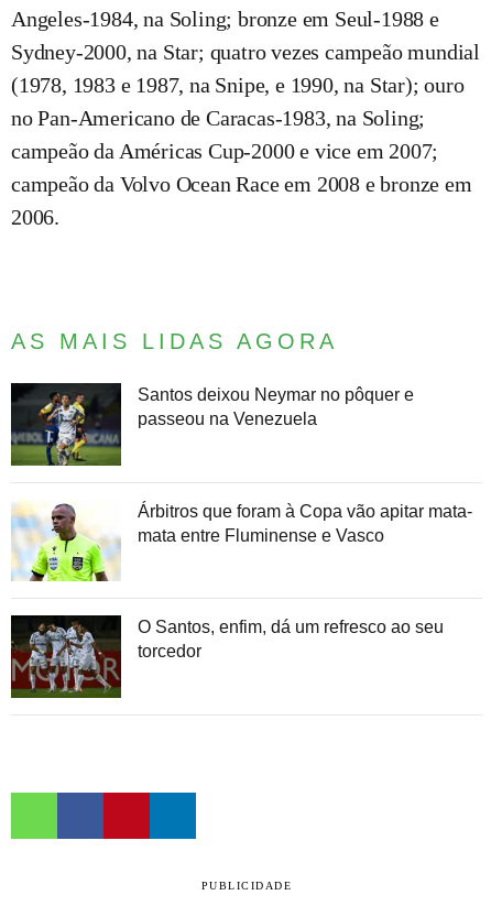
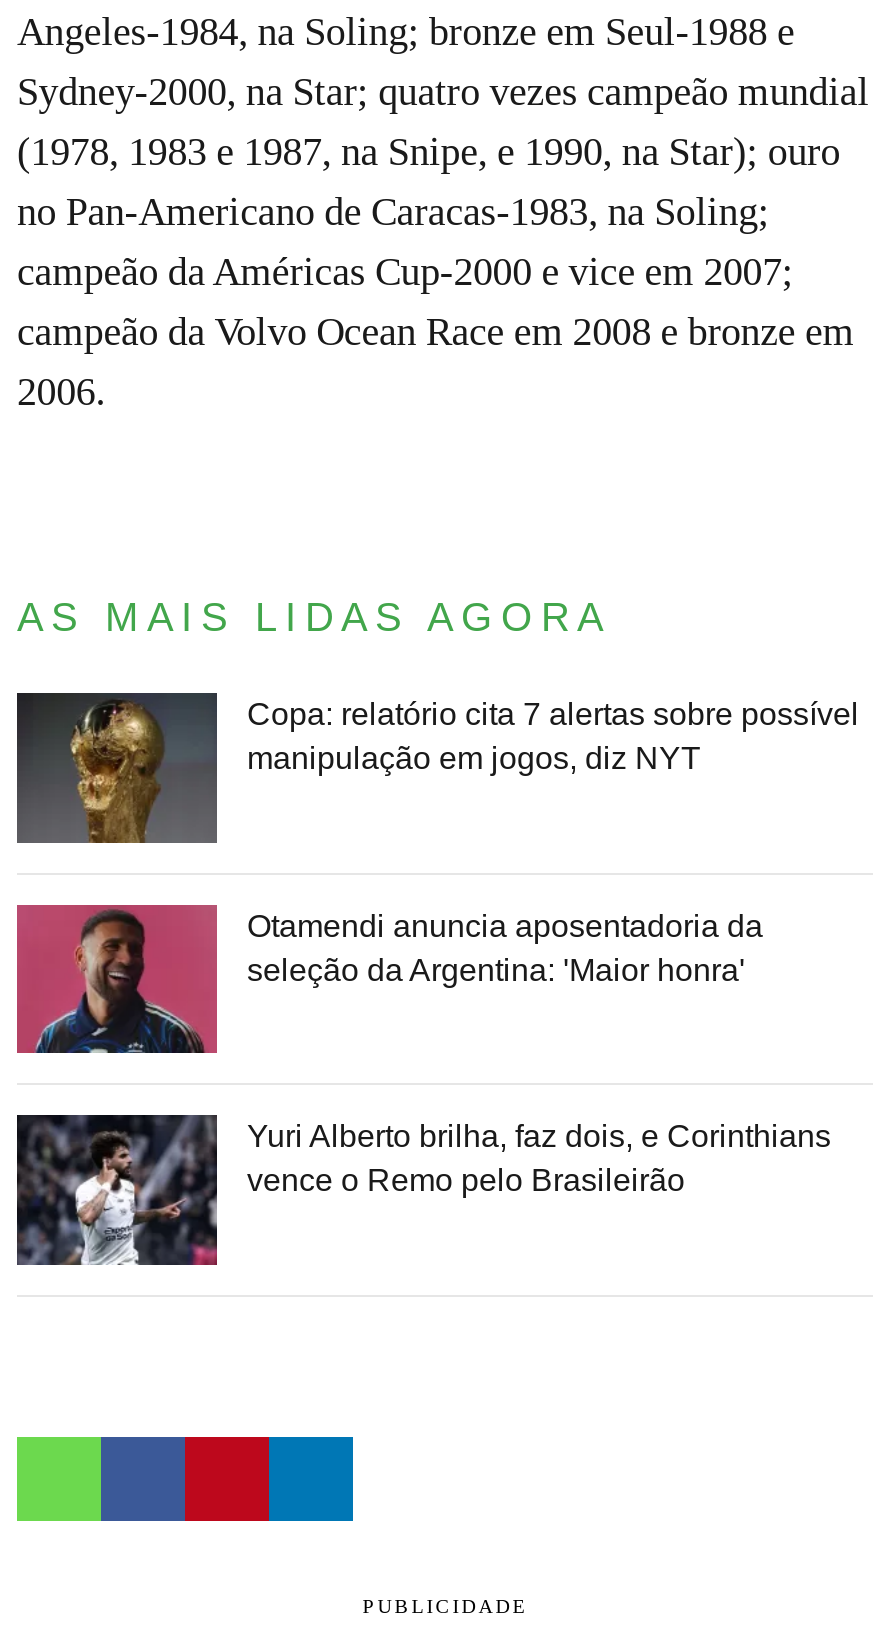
- [image]
- Santos deixou Neymar no pôquer e
- passeou na Venezuela
+ [image]
+ Copa: relatório cita 7 alertas sobre possível
+ manipulação em jogos, diz NYT

- [image]
- Árbitros que foram à Copa vão apitar mata-
- mata entre Fluminense e Vasco
+ [image]
+ Otamendi anuncia aposentadoria da
+ seleção da Argentina: 'Maior honra'

- [image]
- O Santos, enfim, dá um refresco ao seu
- torcedor
+ [image]
+ Yuri Alberto brilha, faz dois, e Corinthians
+ vence o Remo pelo Brasileirão
